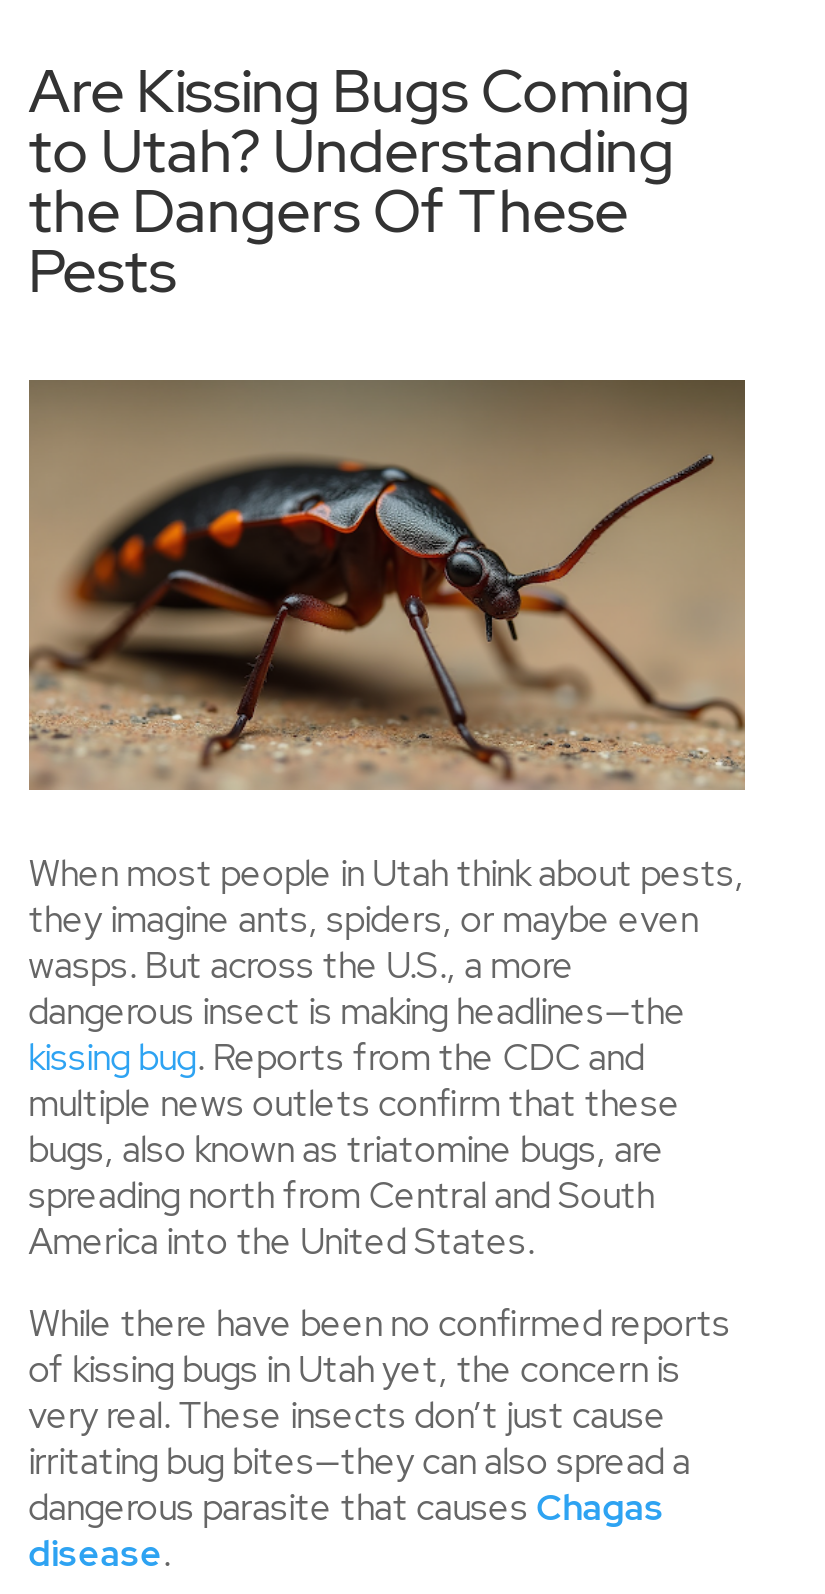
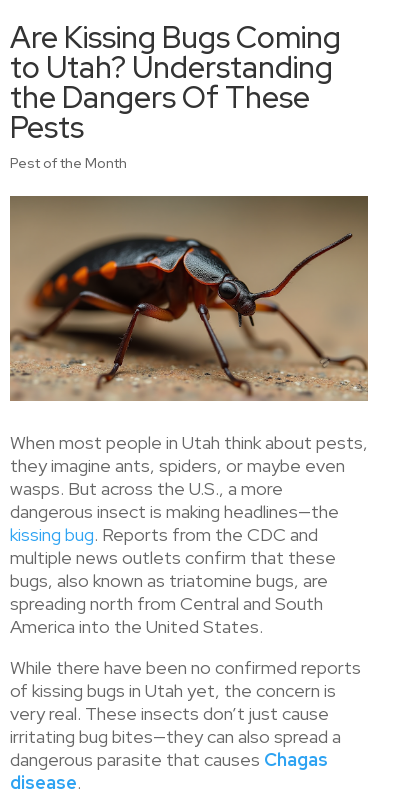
+ Pest of the Month
